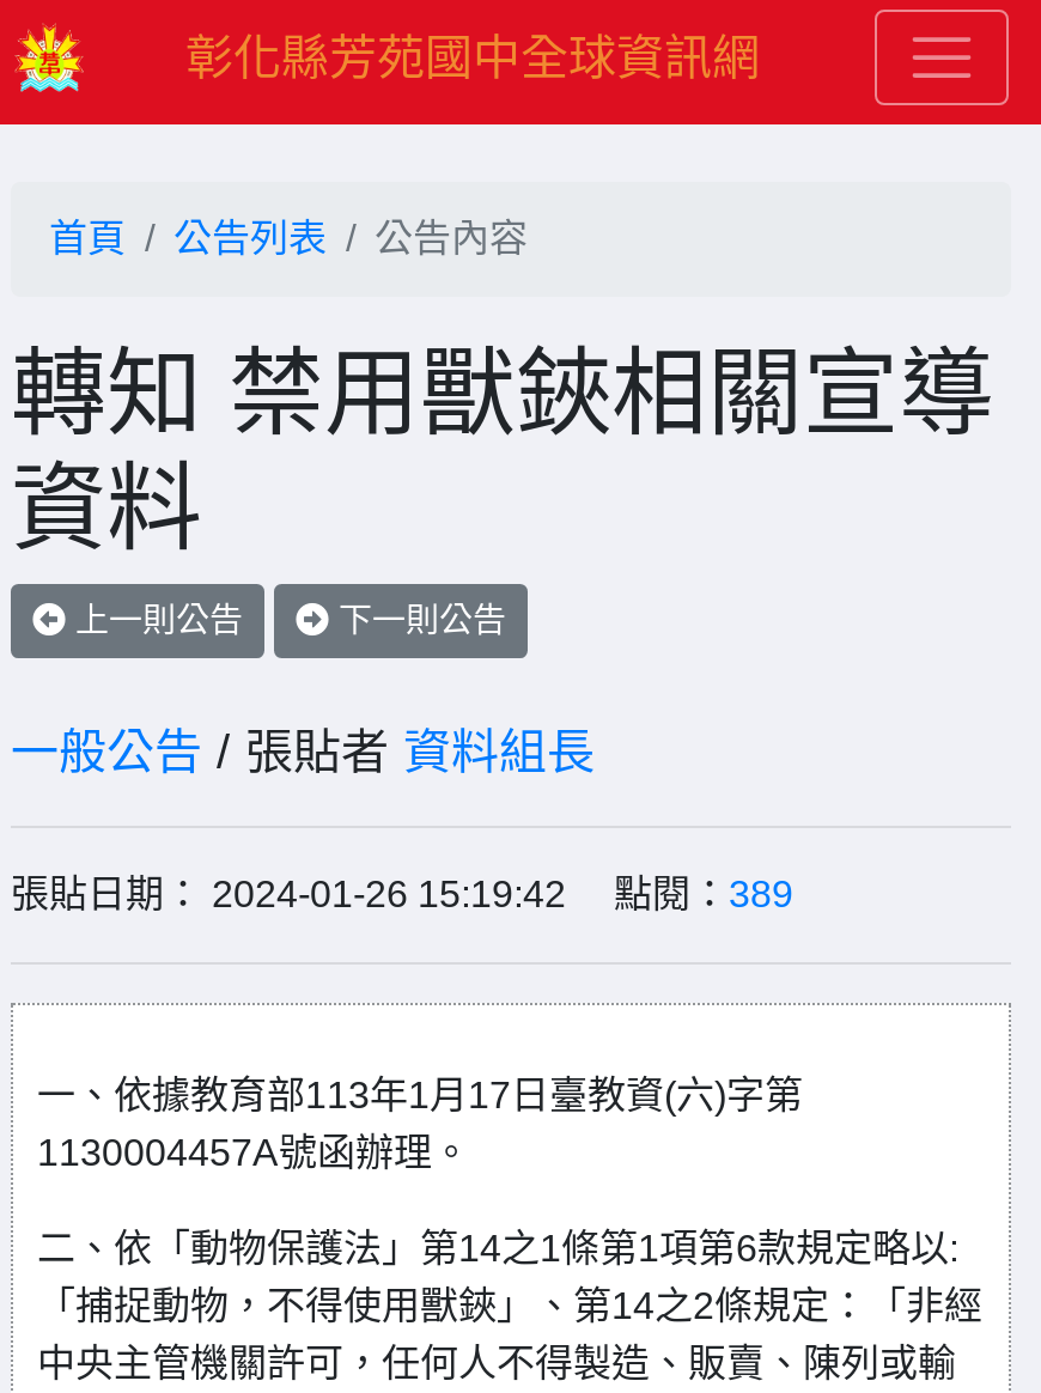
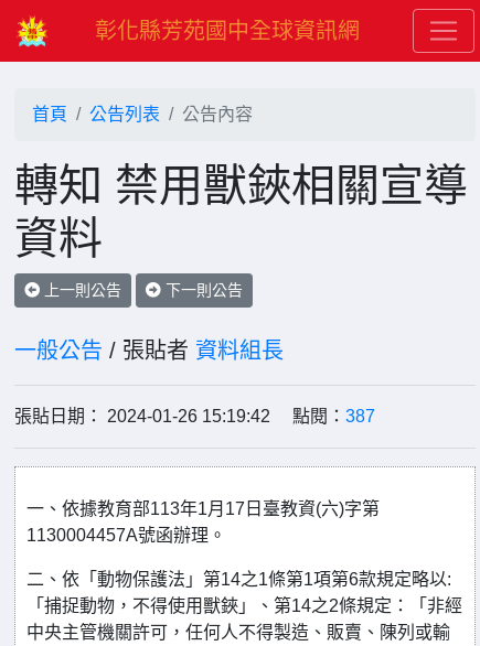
- 張貼日期： 2024-01-26 15:19:42 點閱：389
+ 張貼日期： 2024-01-26 15:19:42 點閱：387
